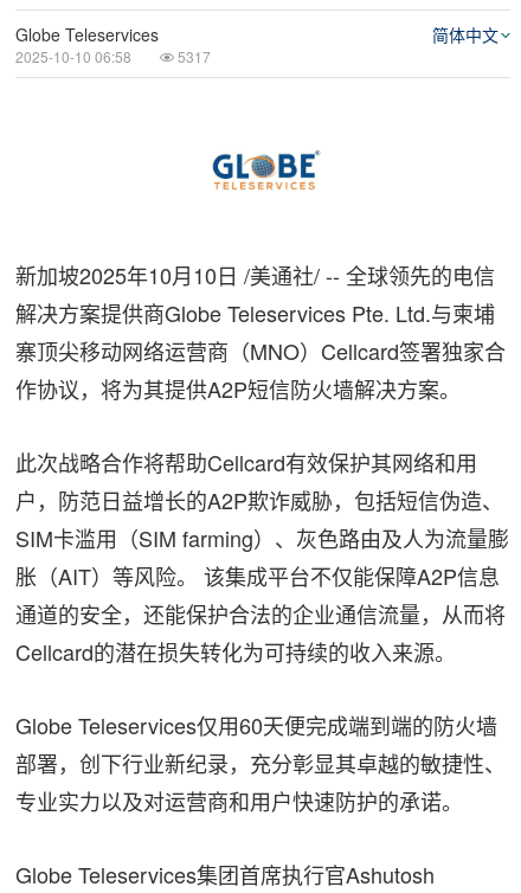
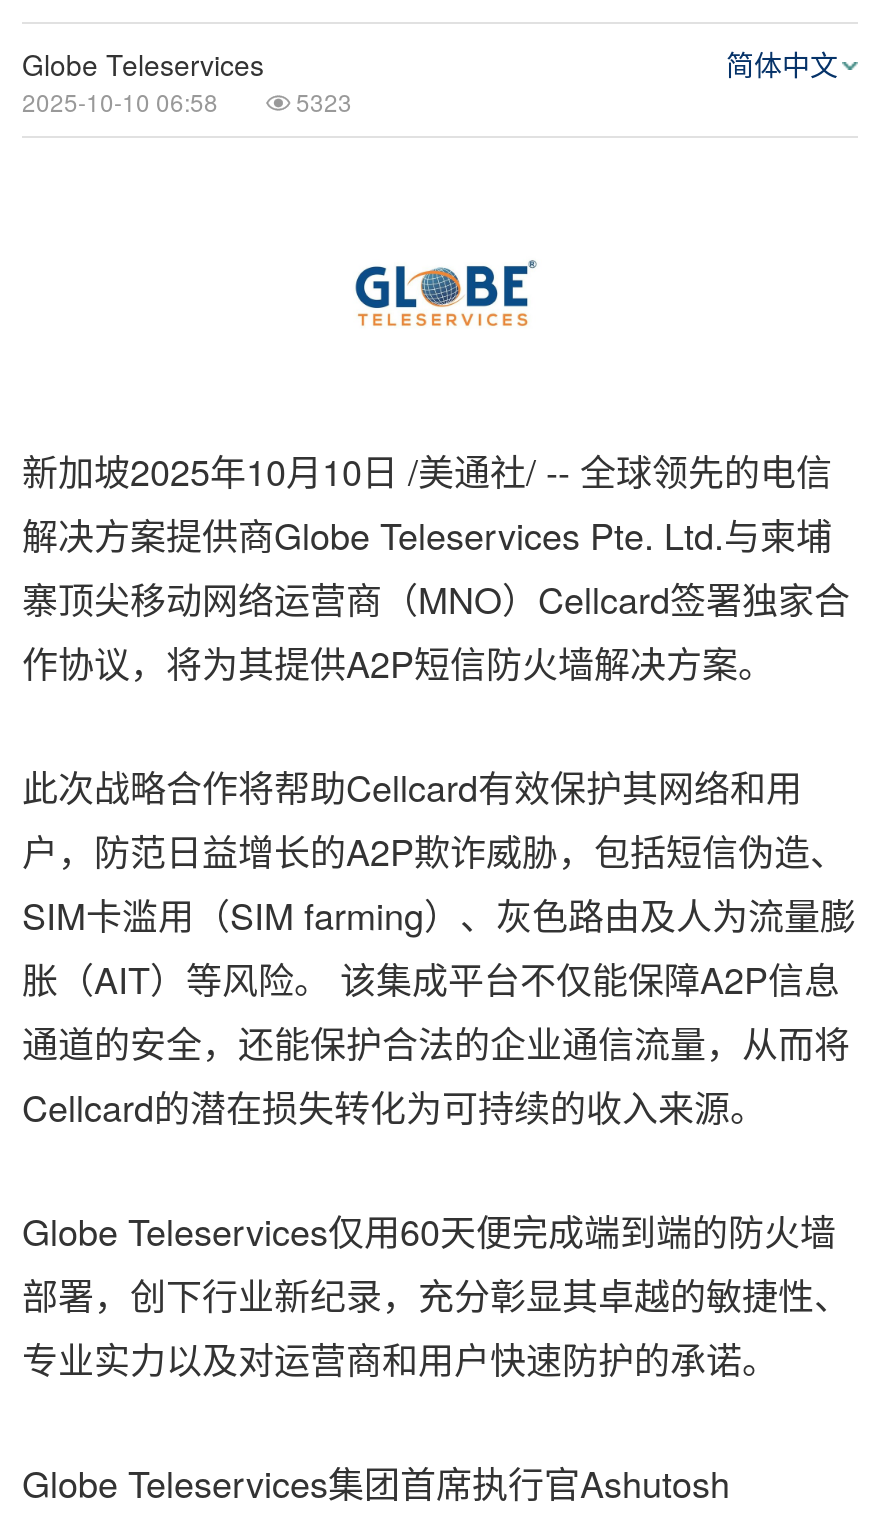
- 5317
+ 5323
